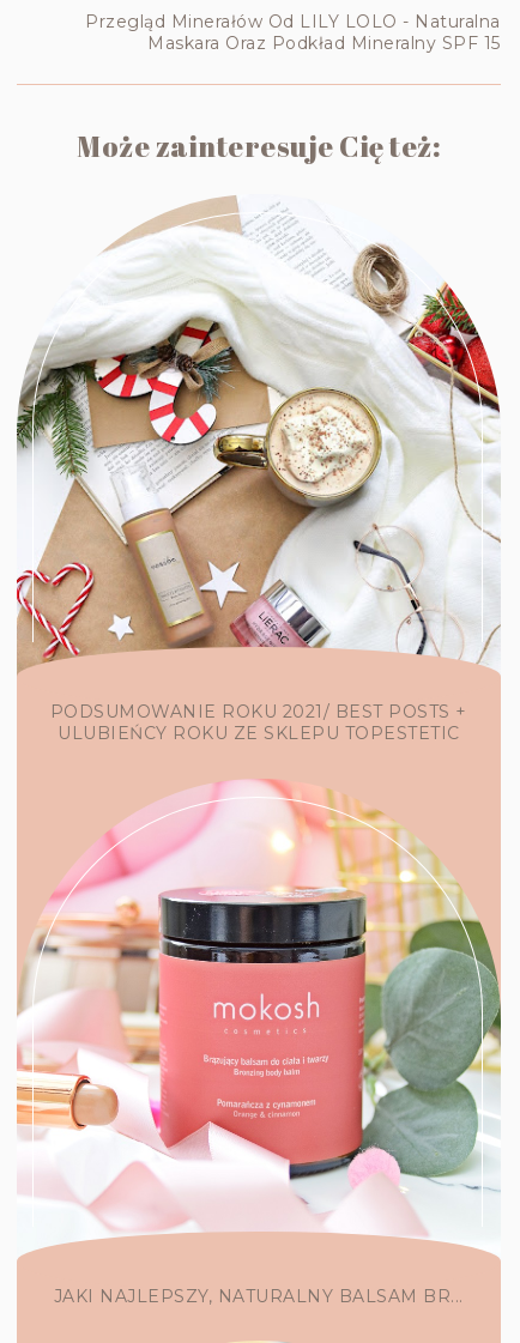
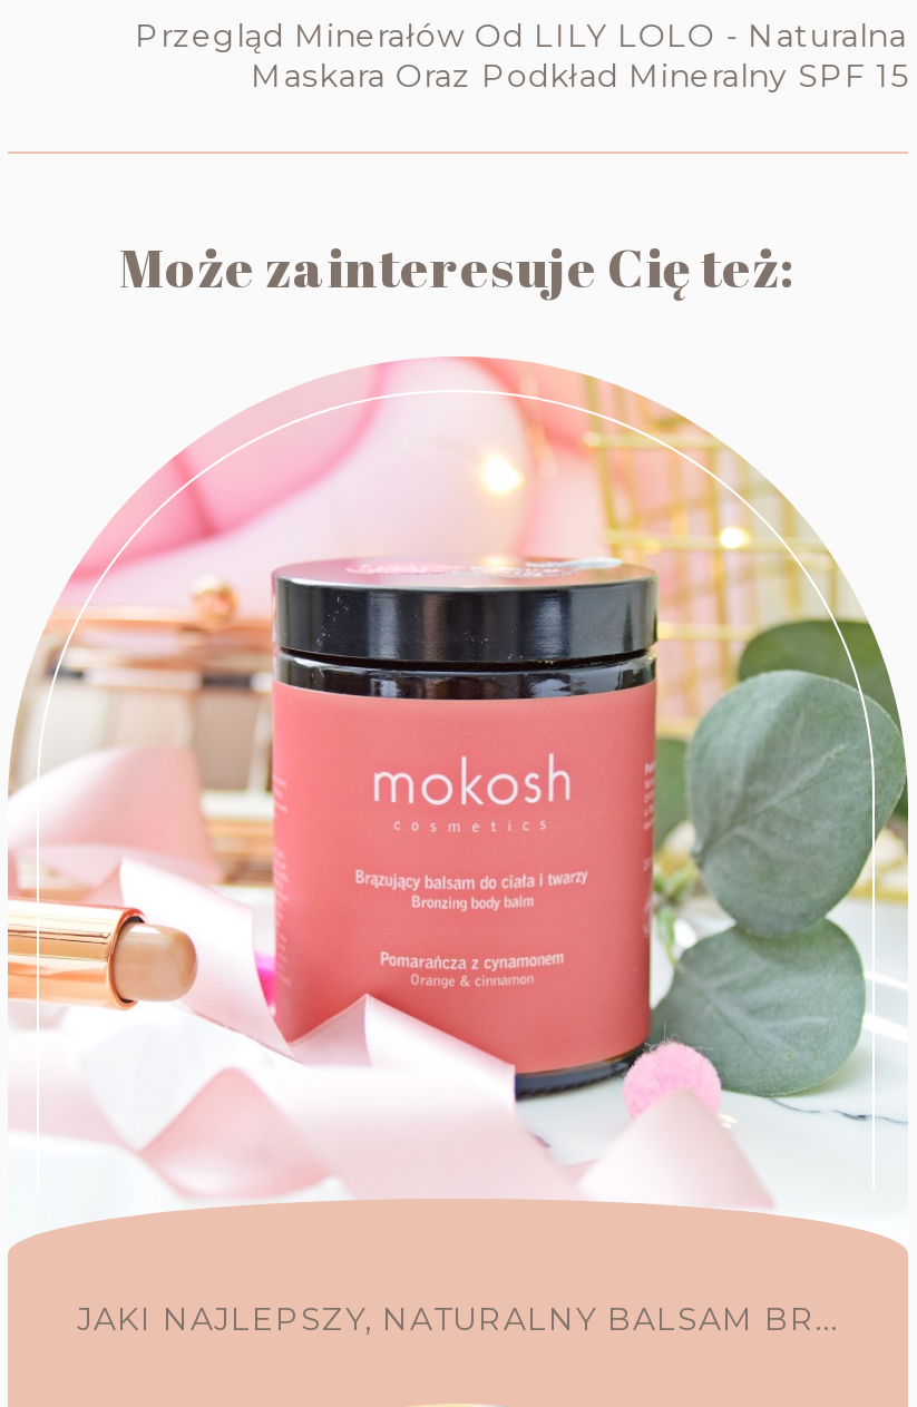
- [image]
- PODSUMOWANIE ROKU 2021/ BEST POSTS +
- ULUBIEŃCY ROKU ZE SKLEPU TOPESTETIC
